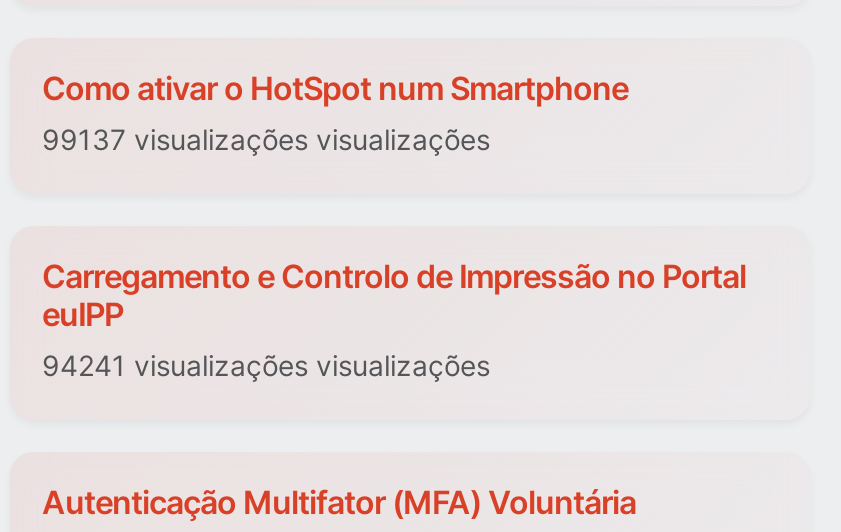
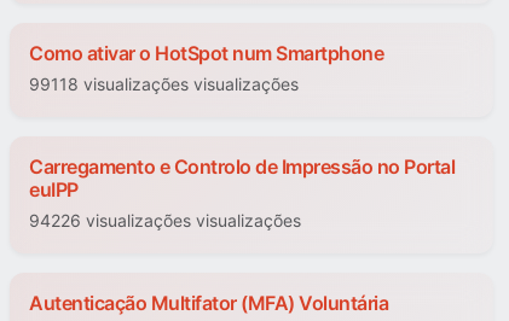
- 99137 visualizações visualizações
+ 99118 visualizações visualizações

- 94241 visualizações visualizações
+ 94226 visualizações visualizações
